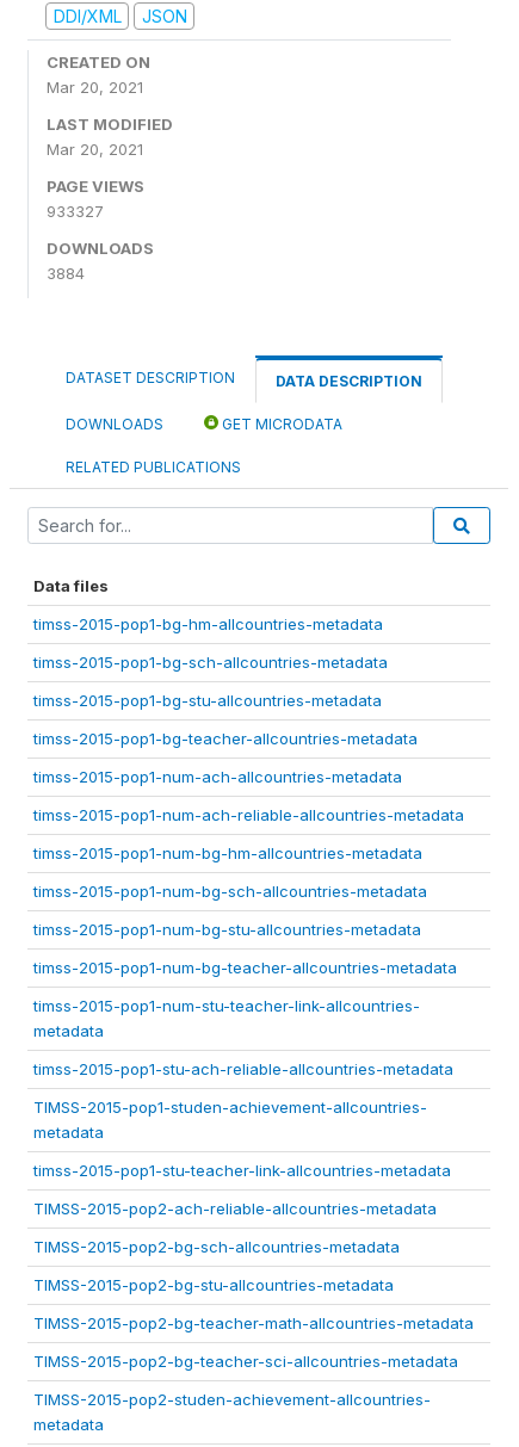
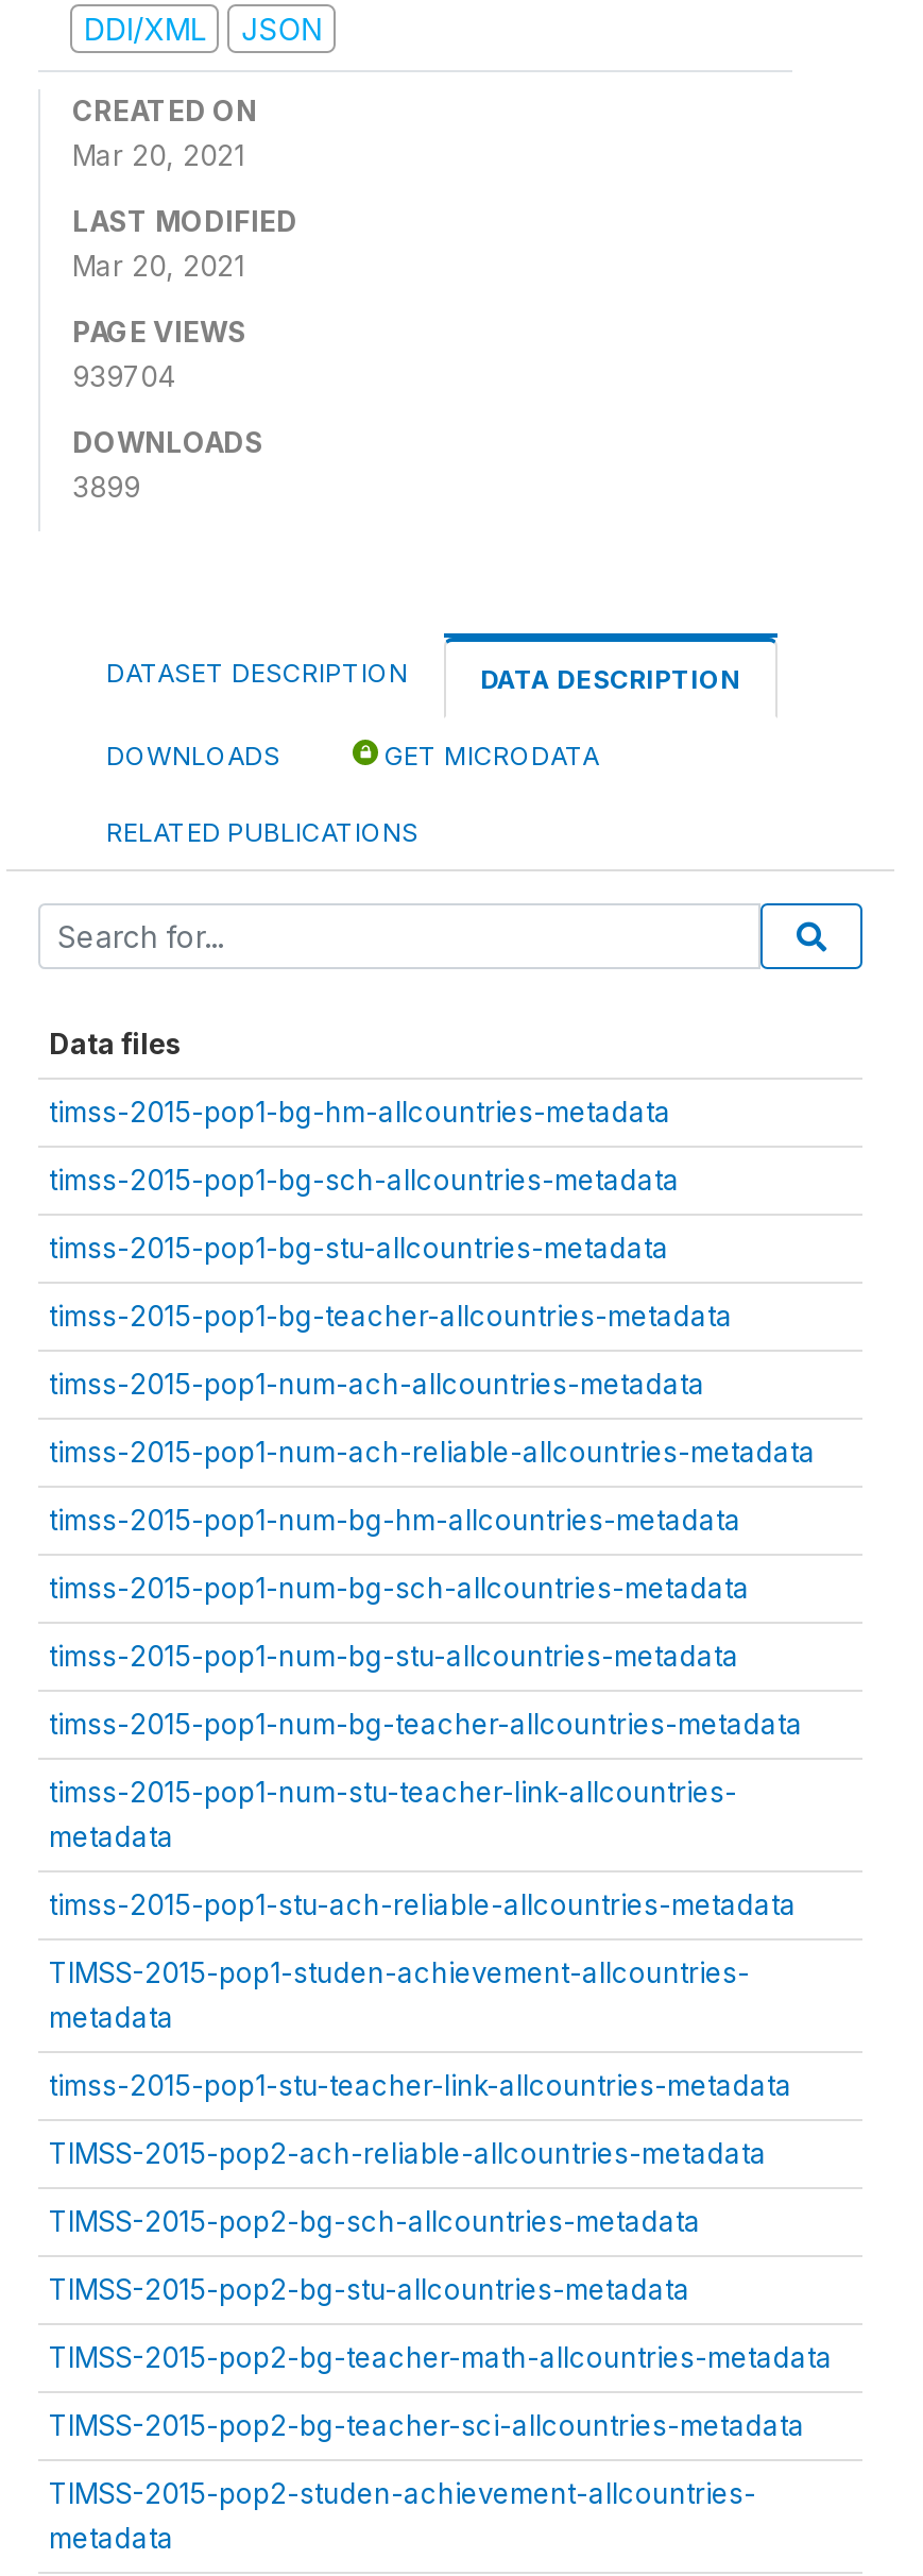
- 933327
+ 939704

- 3884
+ 3899
